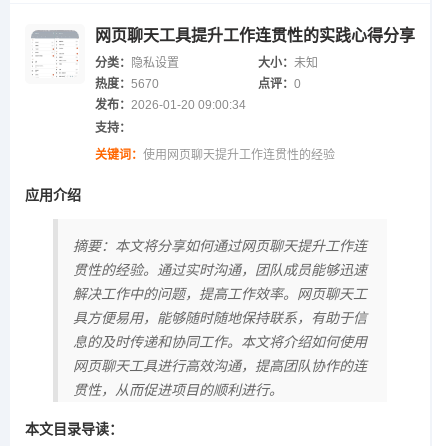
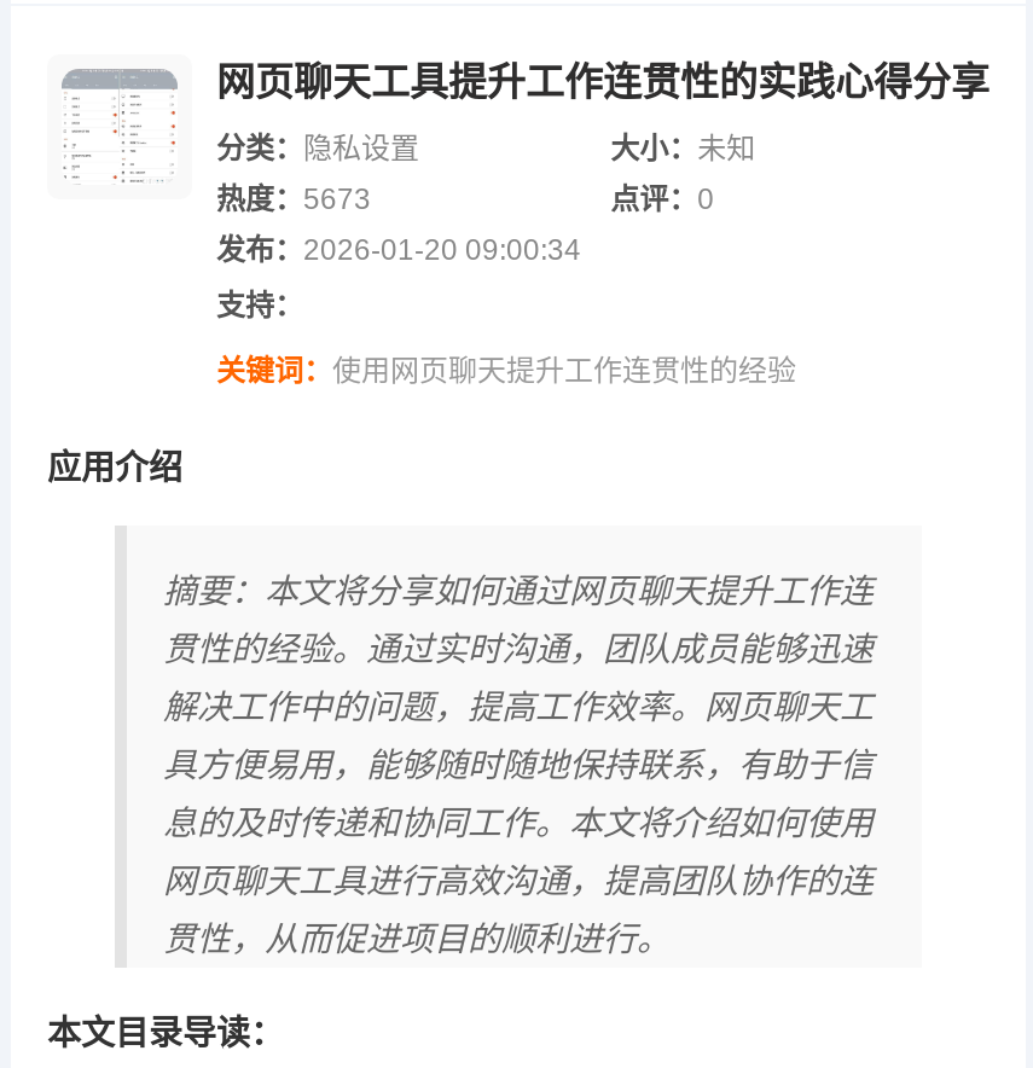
- 热度：5670
+ 热度：5673
